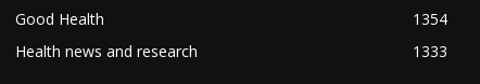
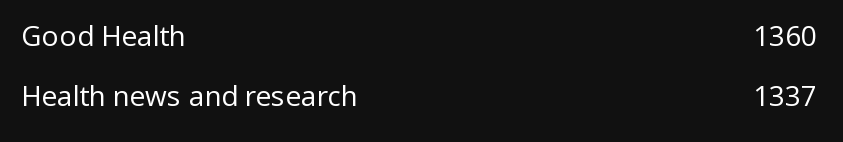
- 1354
+ 1360

- 1333
+ 1337
